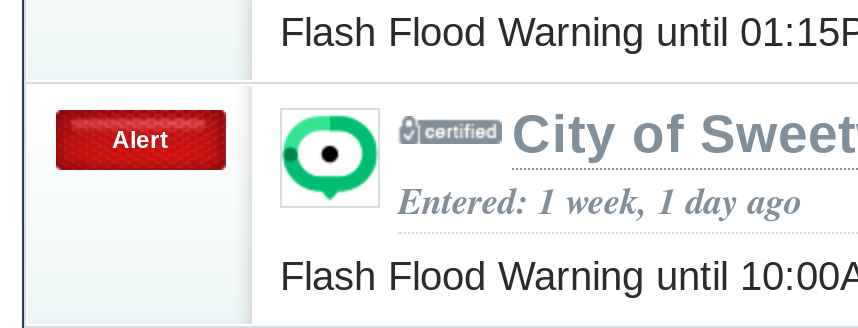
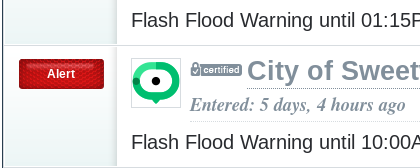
- Entered: 1 week, 1 day ago
+ Entered: 5 days, 4 hours ago
